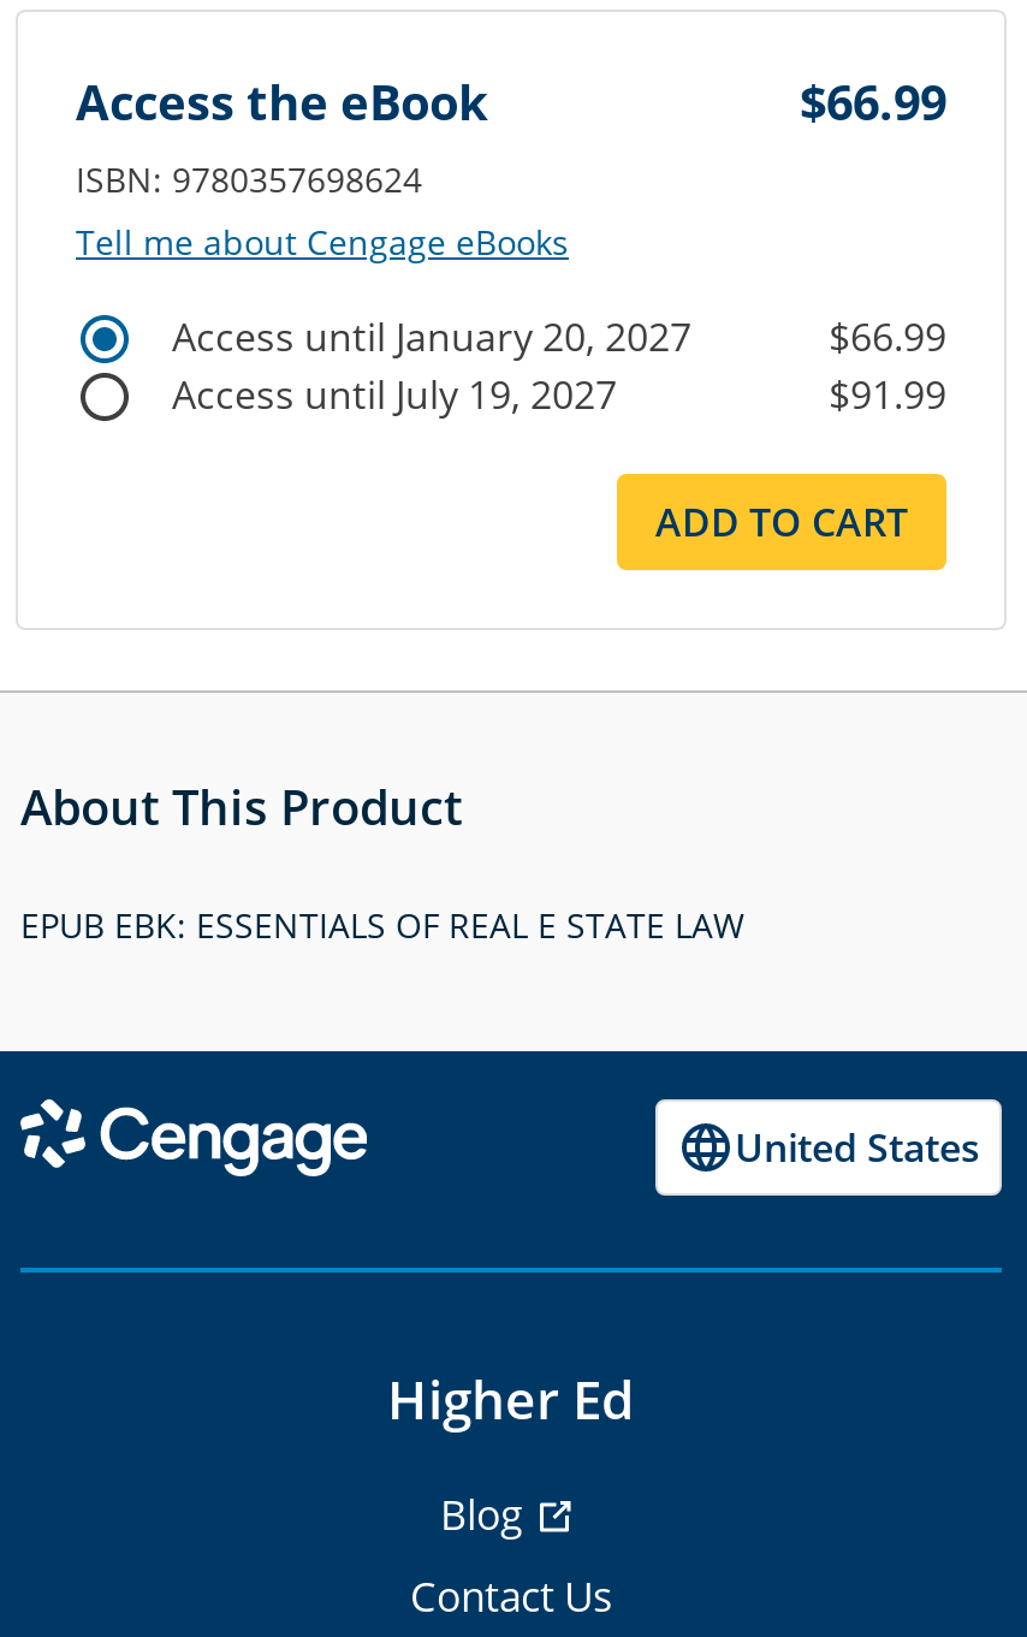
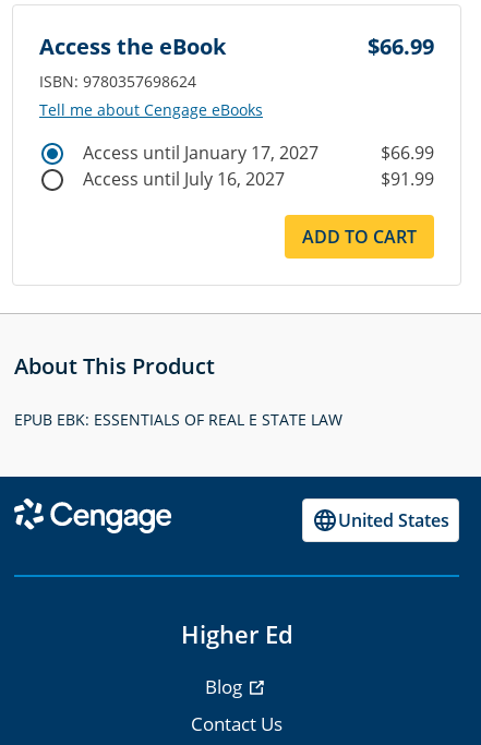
- Access until January 20, 2027
+ Access until January 17, 2027

- Access until July 19, 2027
+ Access until July 16, 2027
